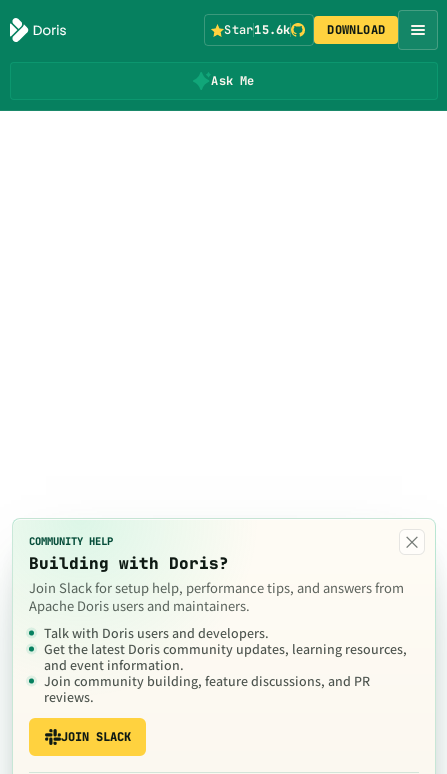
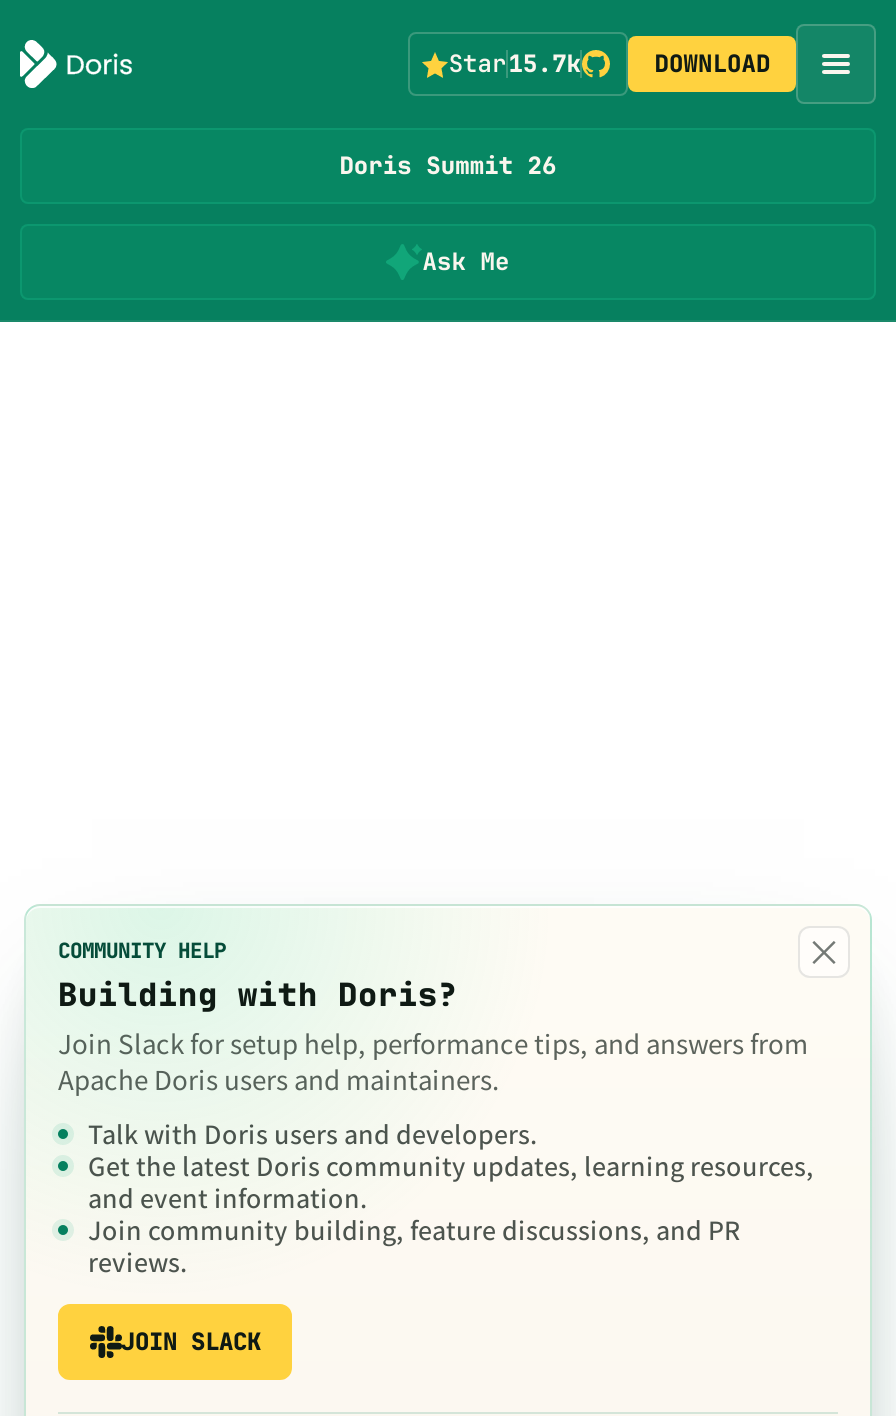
- Star15.6k
+ Star15.7k

+ Doris Summit 26

moved down: Ask Me
